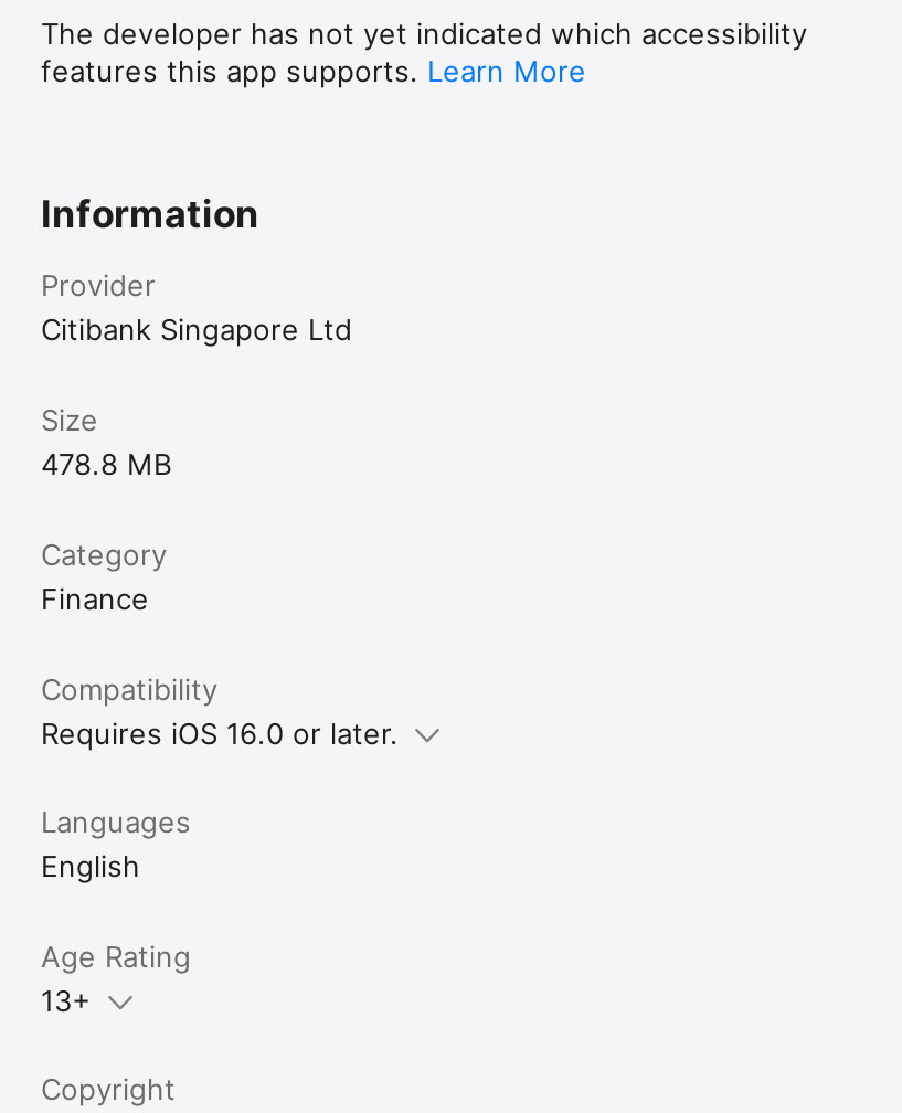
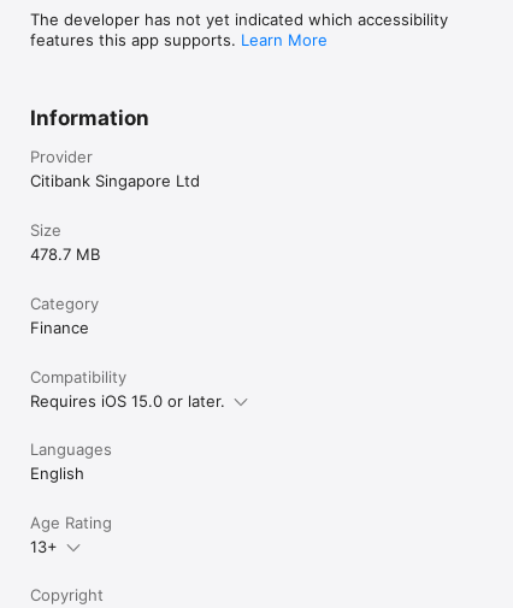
- 478.8 MB
+ 478.7 MB

- Requires iOS 16.0 or later.
+ Requires iOS 15.0 or later.
